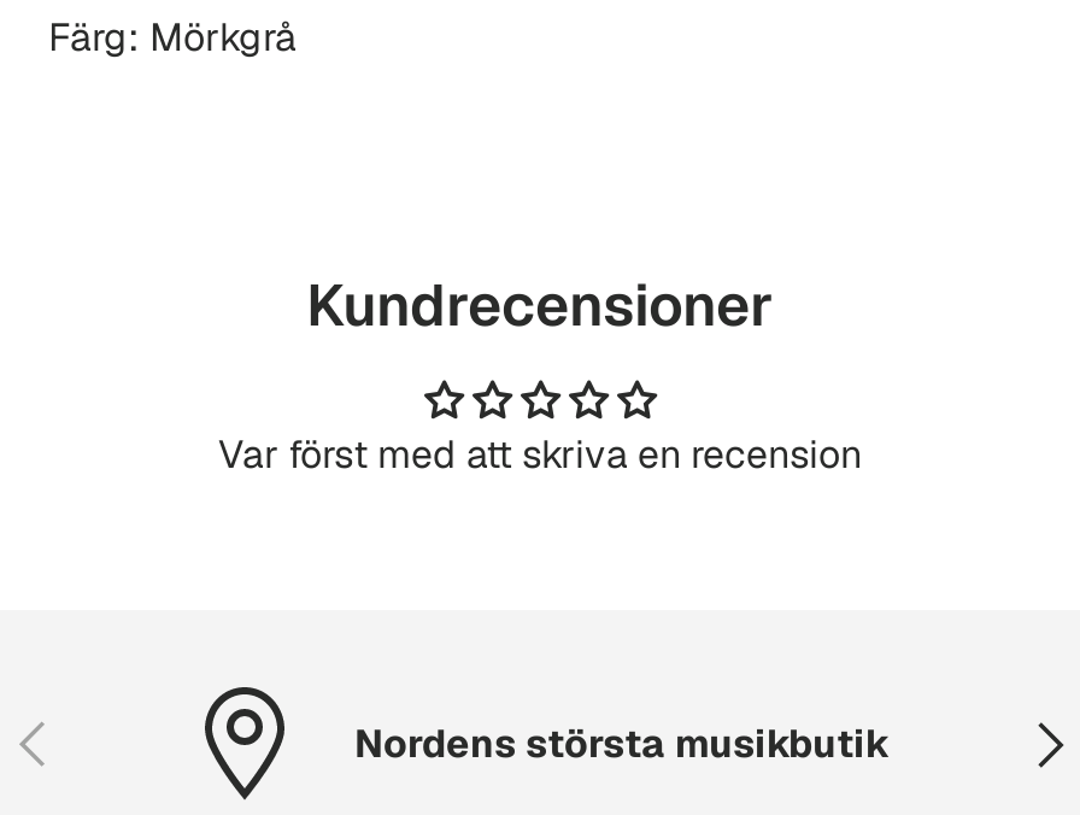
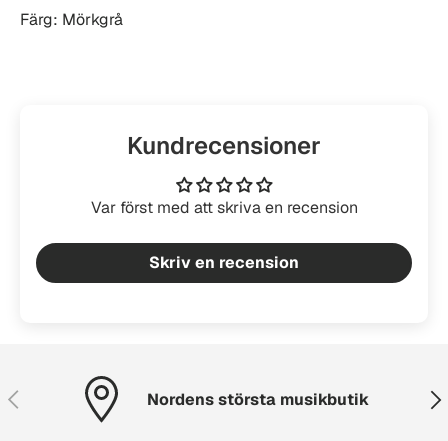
+ Skriv en recension
